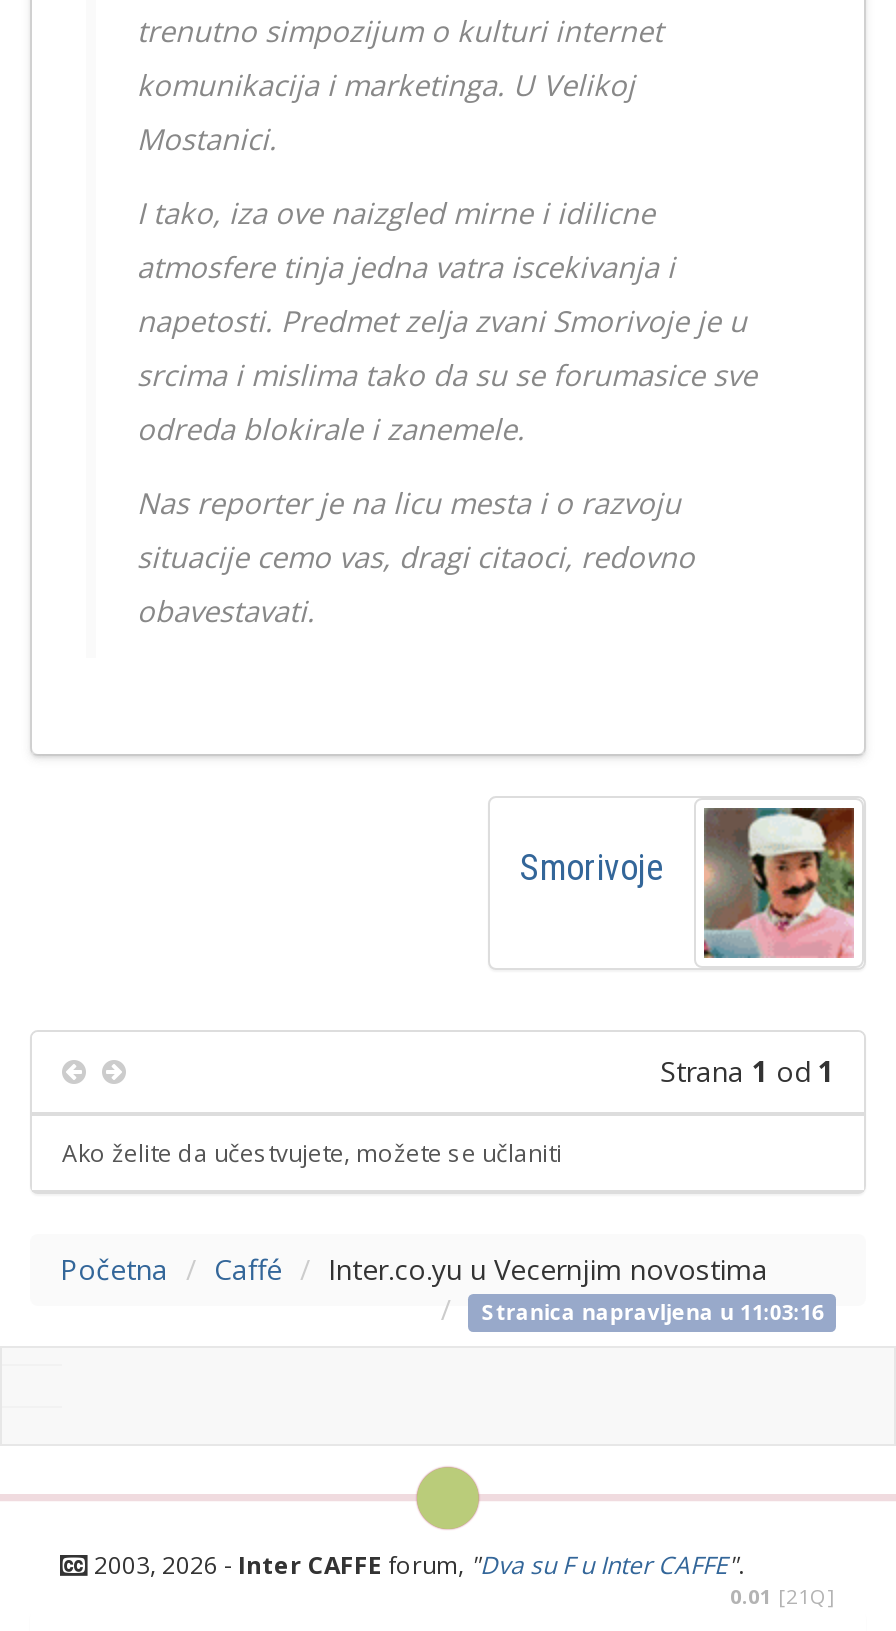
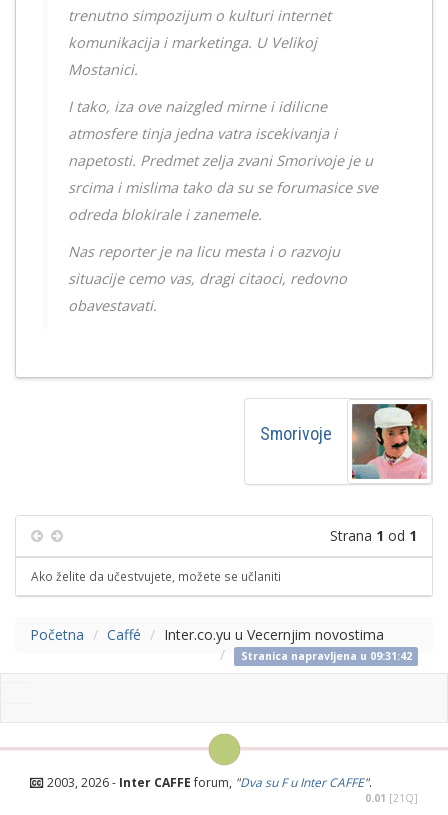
- Stranica napravljena u 11:03:16
+ Stranica napravljena u 09:31:42
